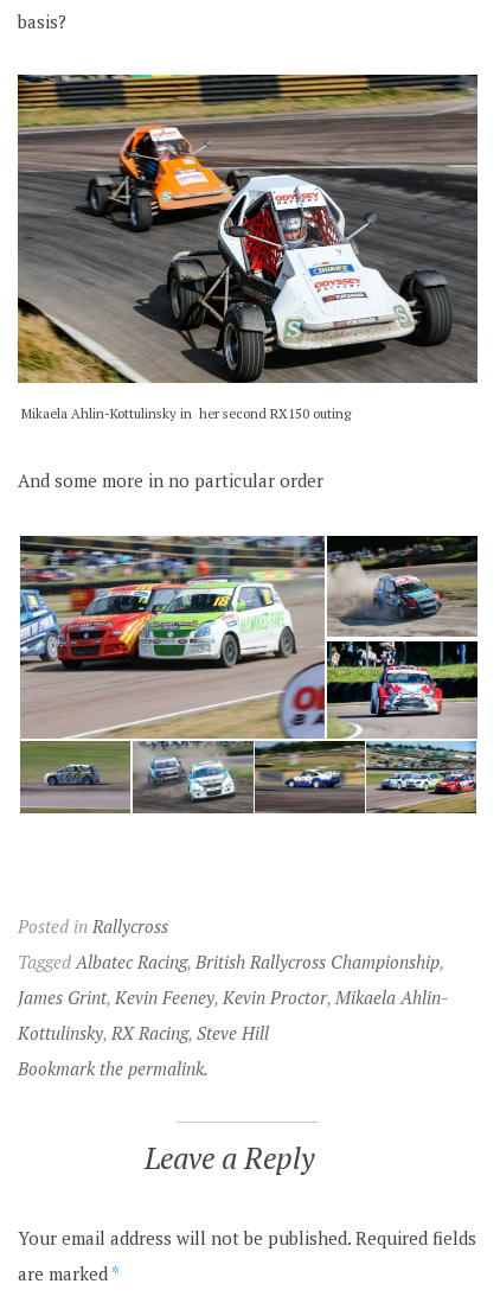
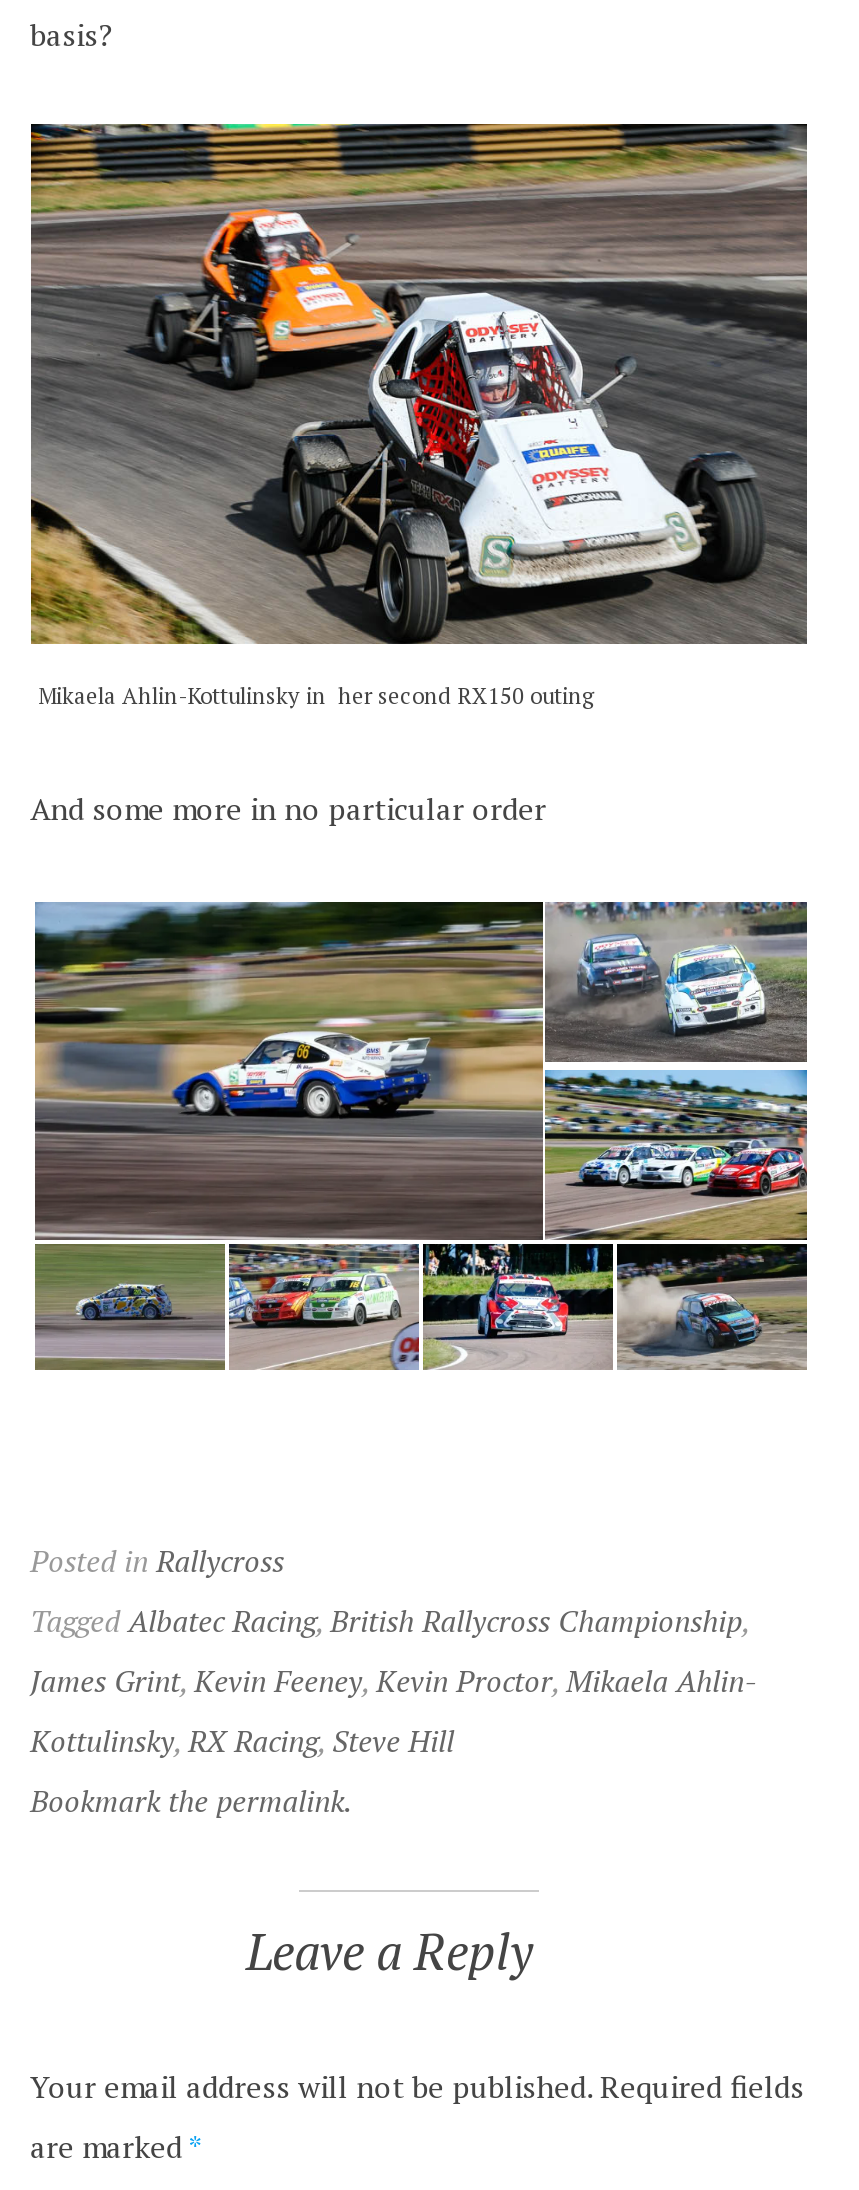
- [image]
+ [image]
